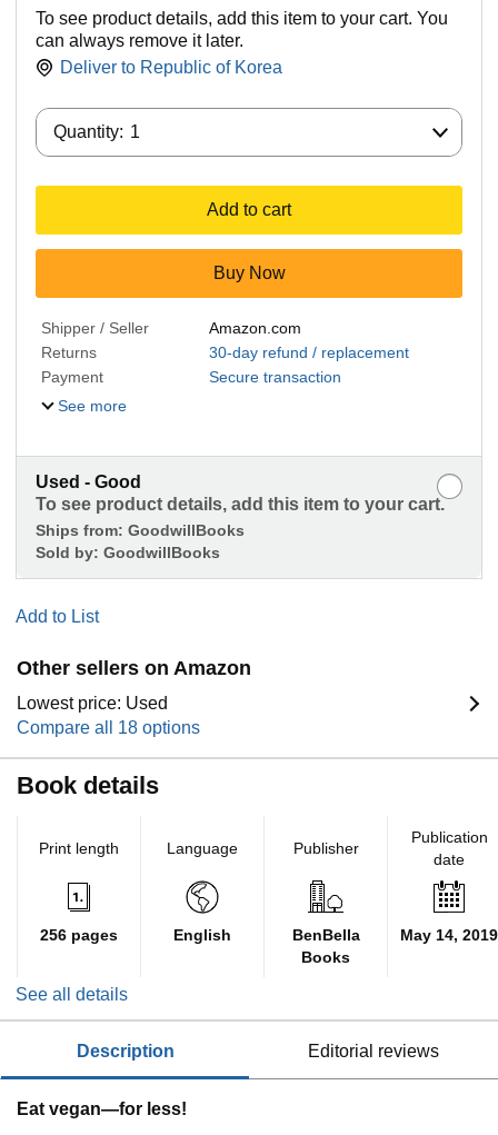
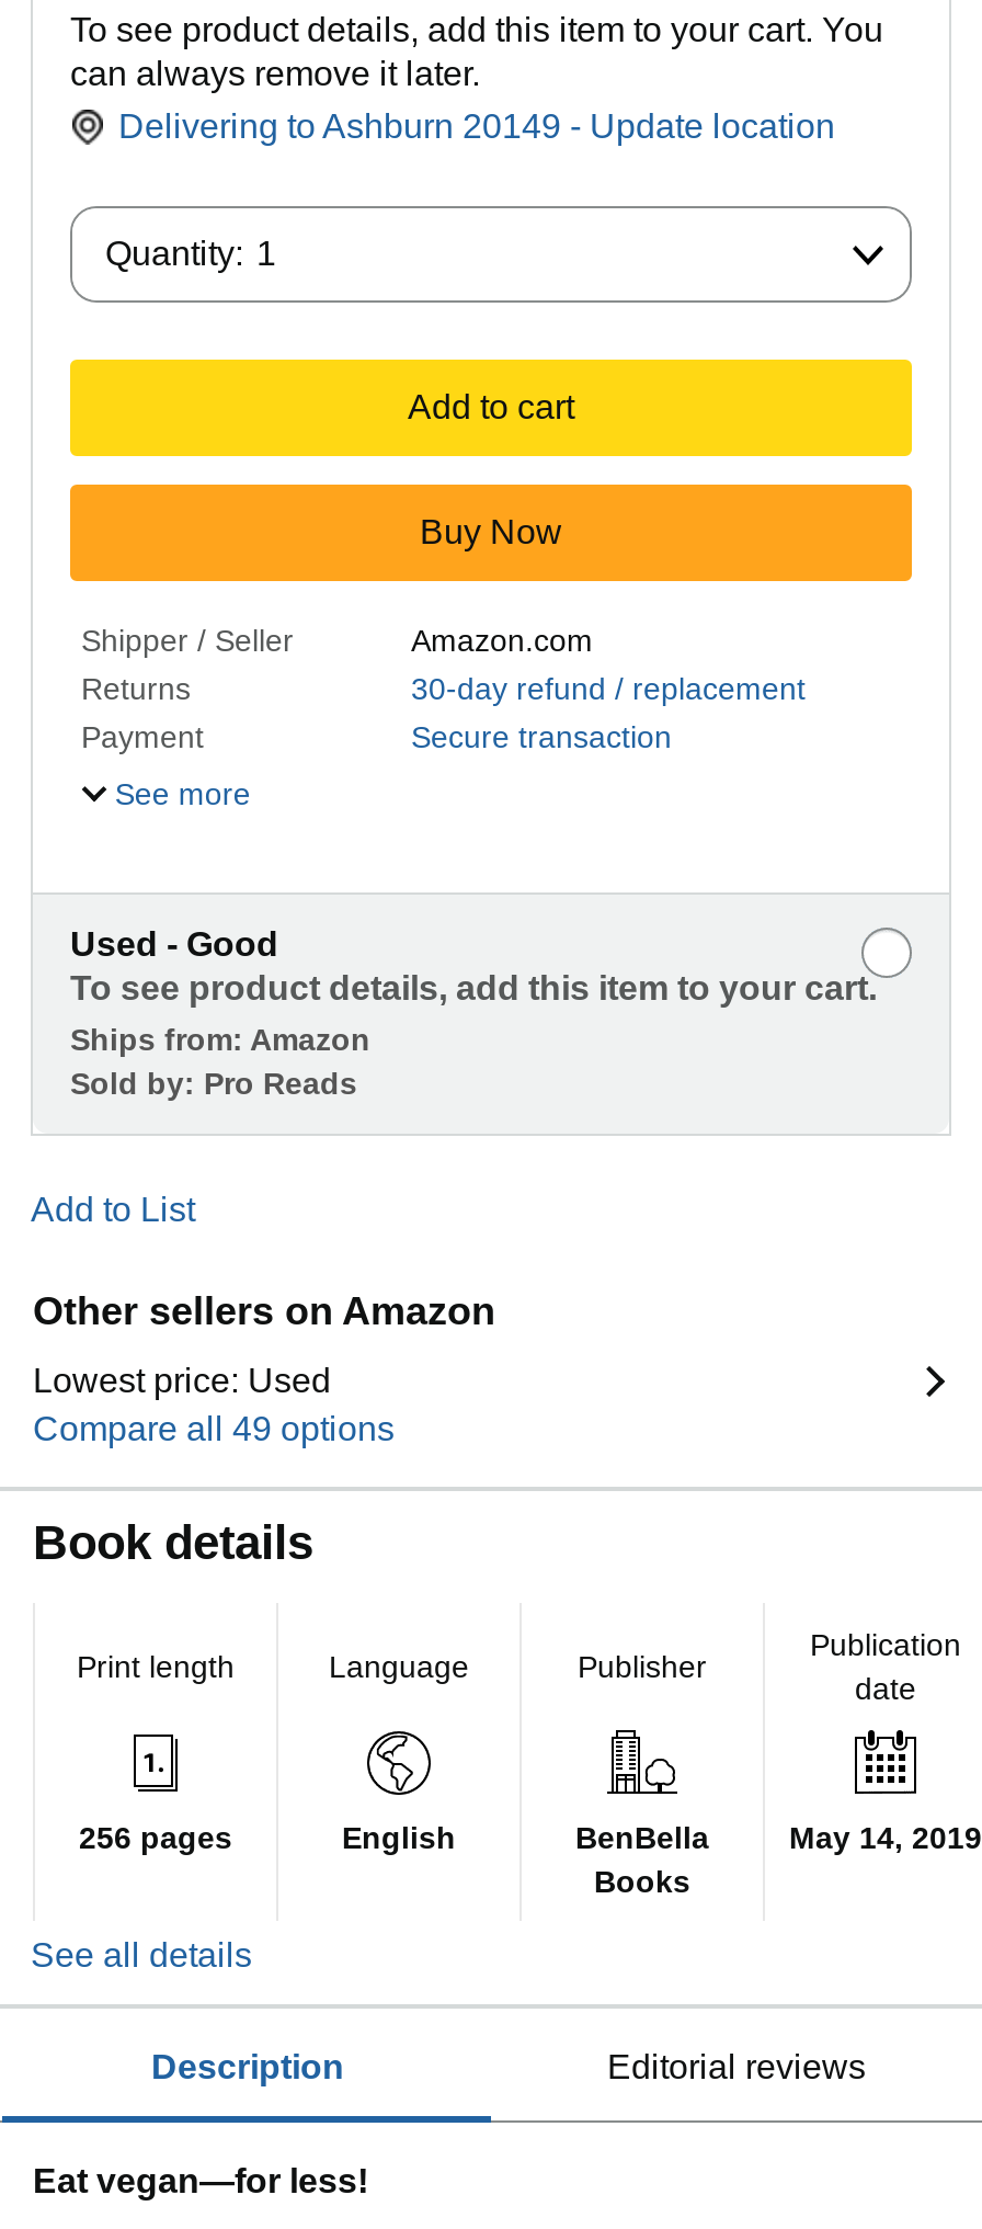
- Deliver to Republic of Korea
+ Delivering to Ashburn 20149 - Update location

- Ships from: GoodwillBooks
- Sold by: GoodwillBooks
+ Ships from: Amazon
+ Sold by: Pro Reads

- Compare all 18 options
+ Compare all 49 options
